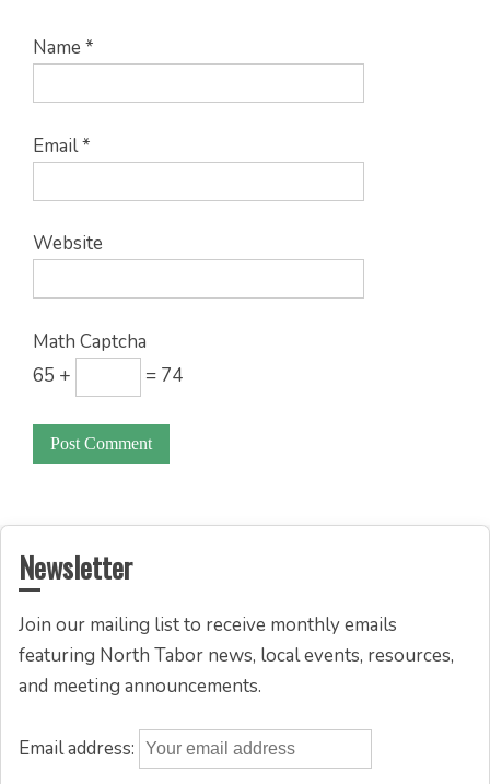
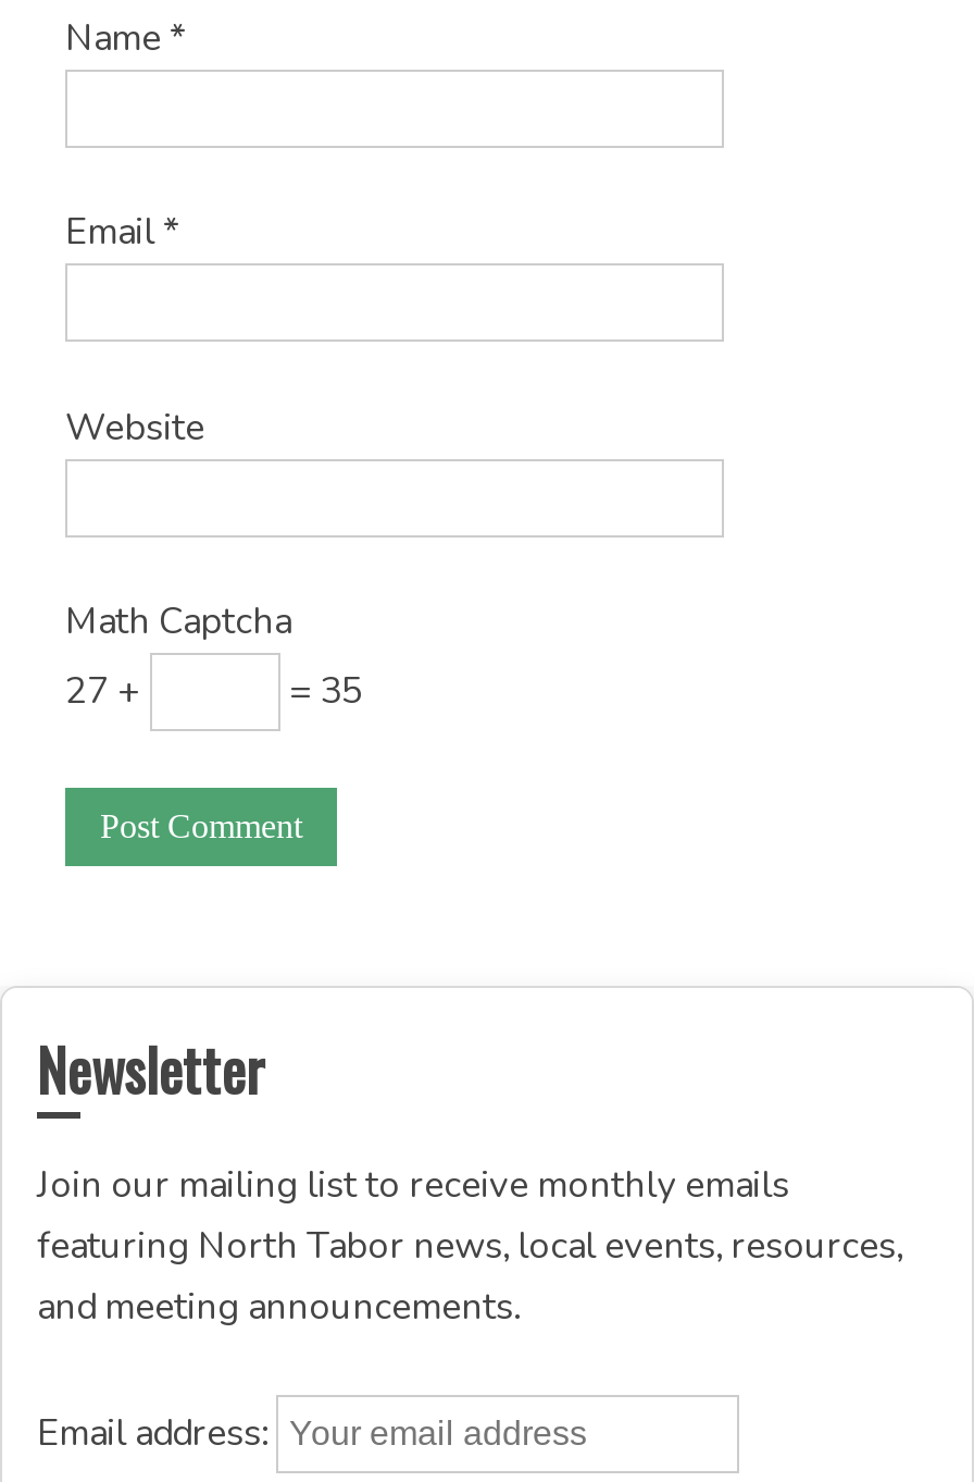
- 65 +
+ 27 +

- = 74
+ = 35
